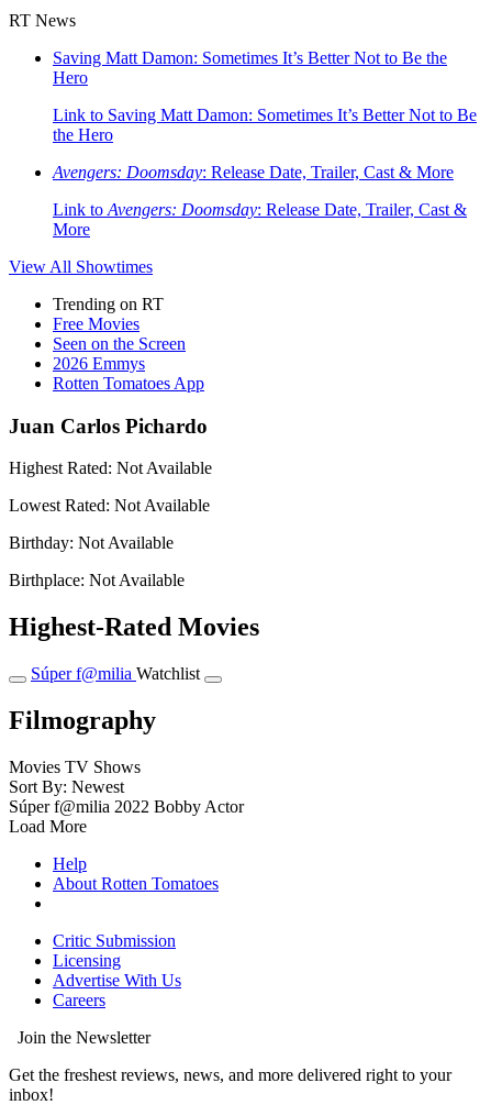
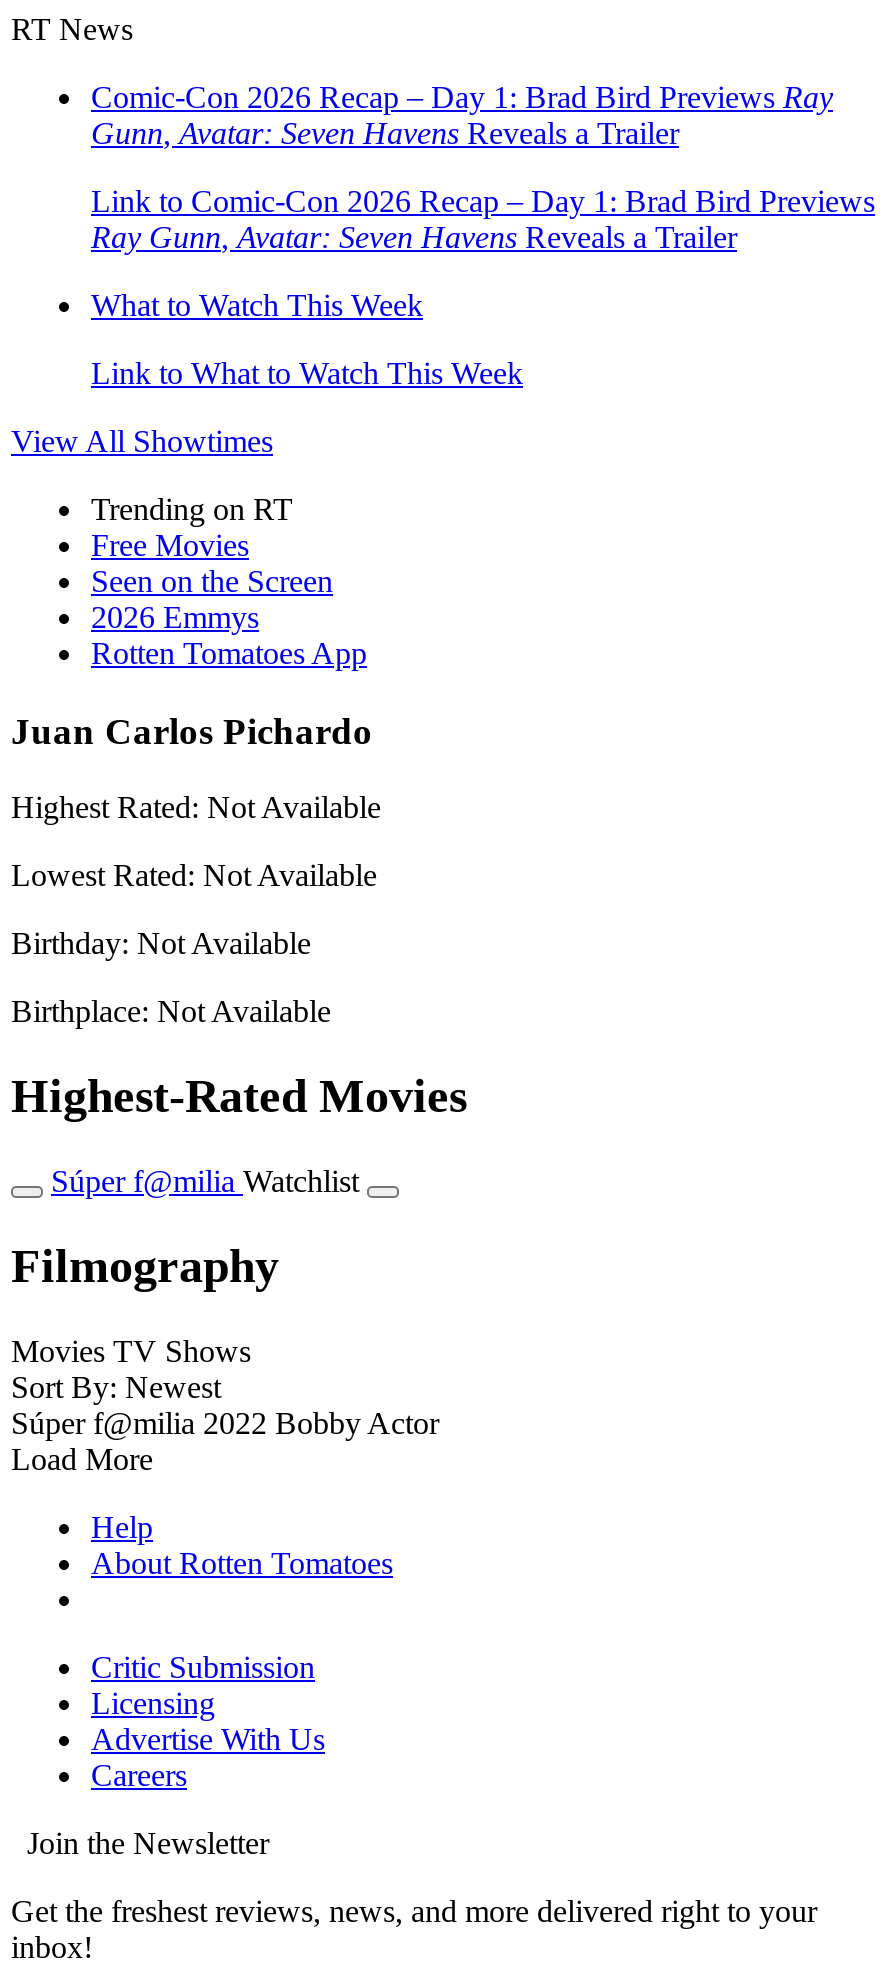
- Saving Matt Damon: Sometimes It’s Better Not to Be the
- Hero
+ Comic-Con 2026 Recap – Day 1: Brad Bird Previews Ray
+ Gunn, Avatar: Seven Havens Reveals a Trailer

- Link to Saving Matt Damon: Sometimes It’s Better Not to Be
- the Hero
+ Link to Comic-Con 2026 Recap – Day 1: Brad Bird Previews
+ Ray Gunn, Avatar: Seven Havens Reveals a Trailer

- Avengers: Doomsday: Release Date, Trailer, Cast & More
+ What to Watch This Week

- Link to Avengers: Doomsday: Release Date, Trailer, Cast &
- More
+ Link to What to Watch This Week
